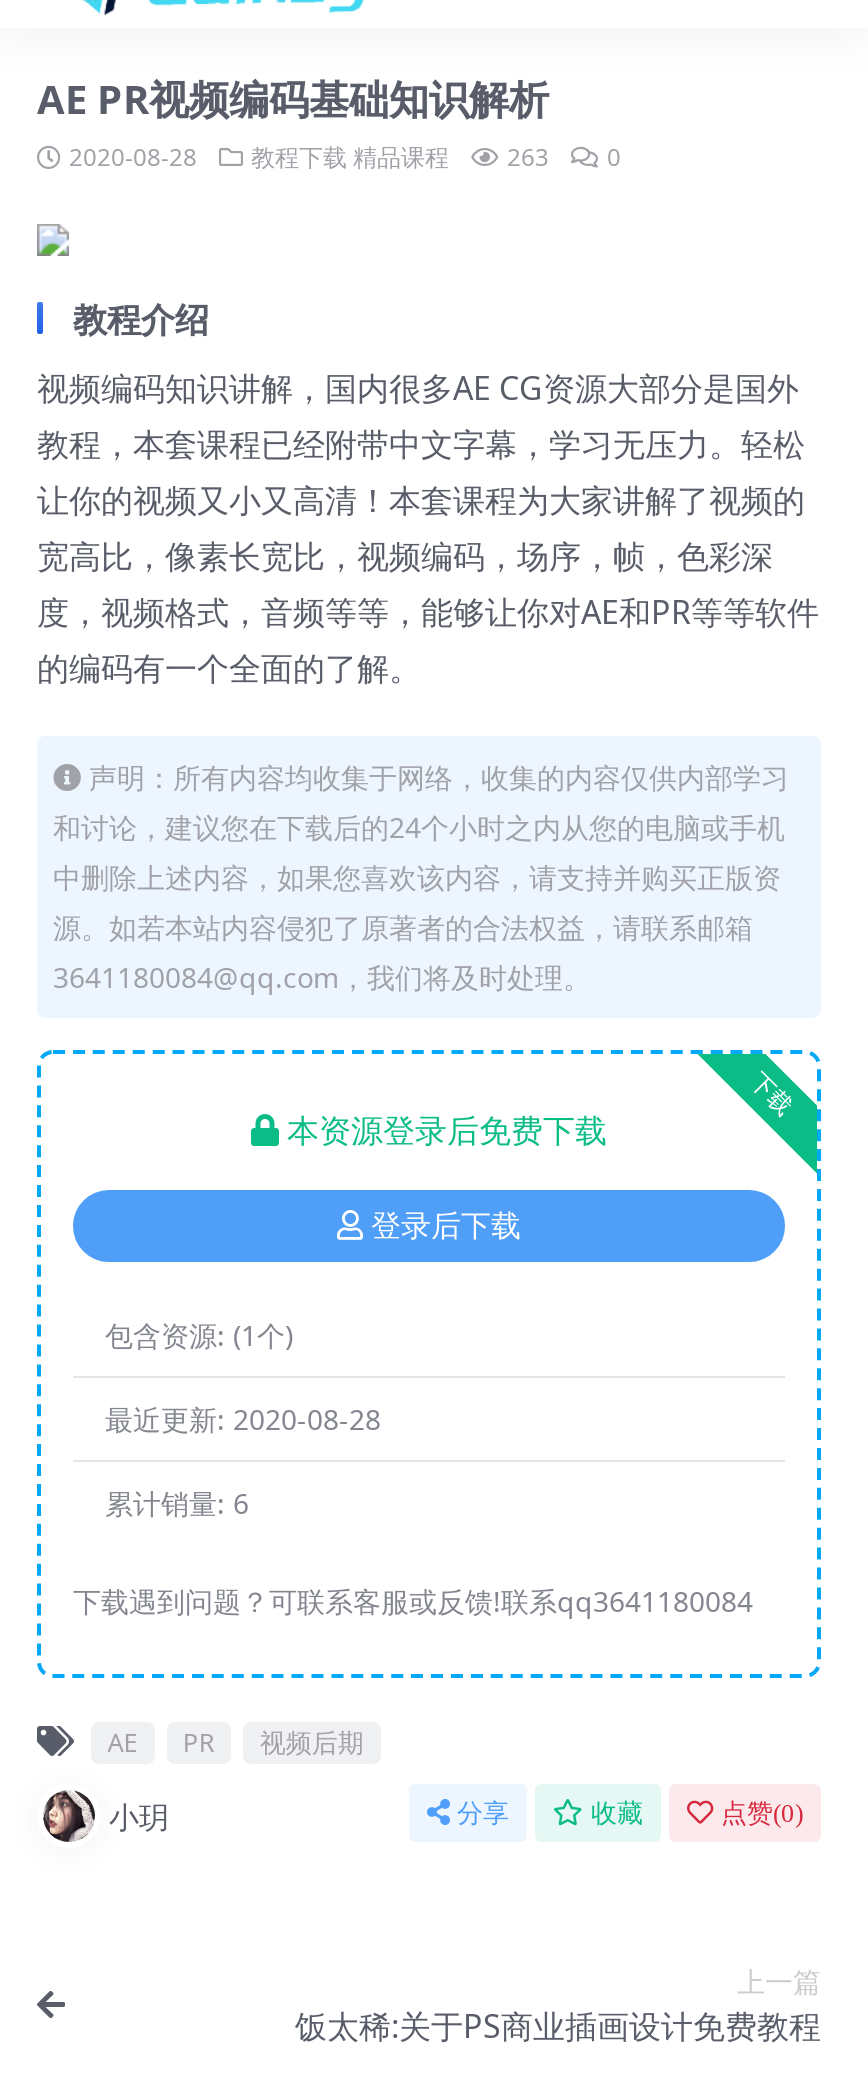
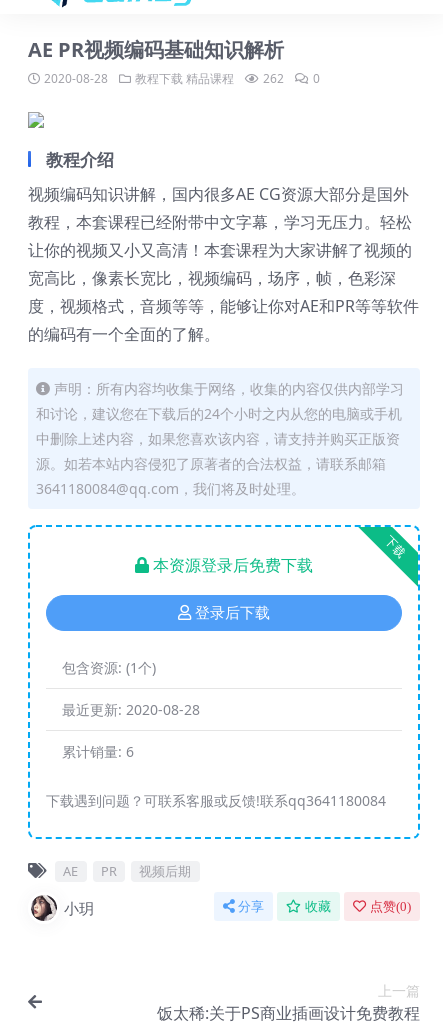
- 2020-08-28 教程下载 精品课程 263 0
+ 2020-08-28 教程下载 精品课程 262 0
